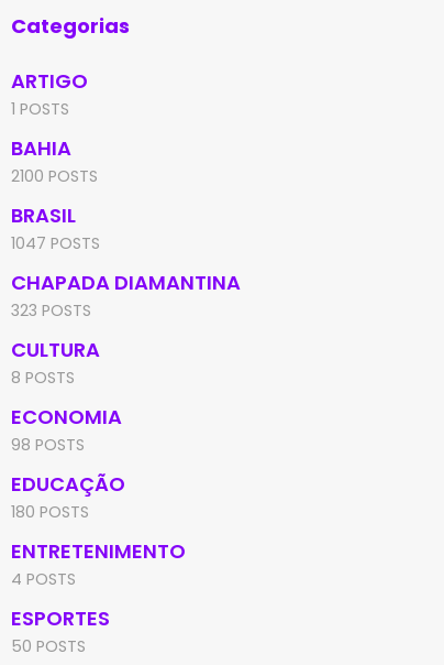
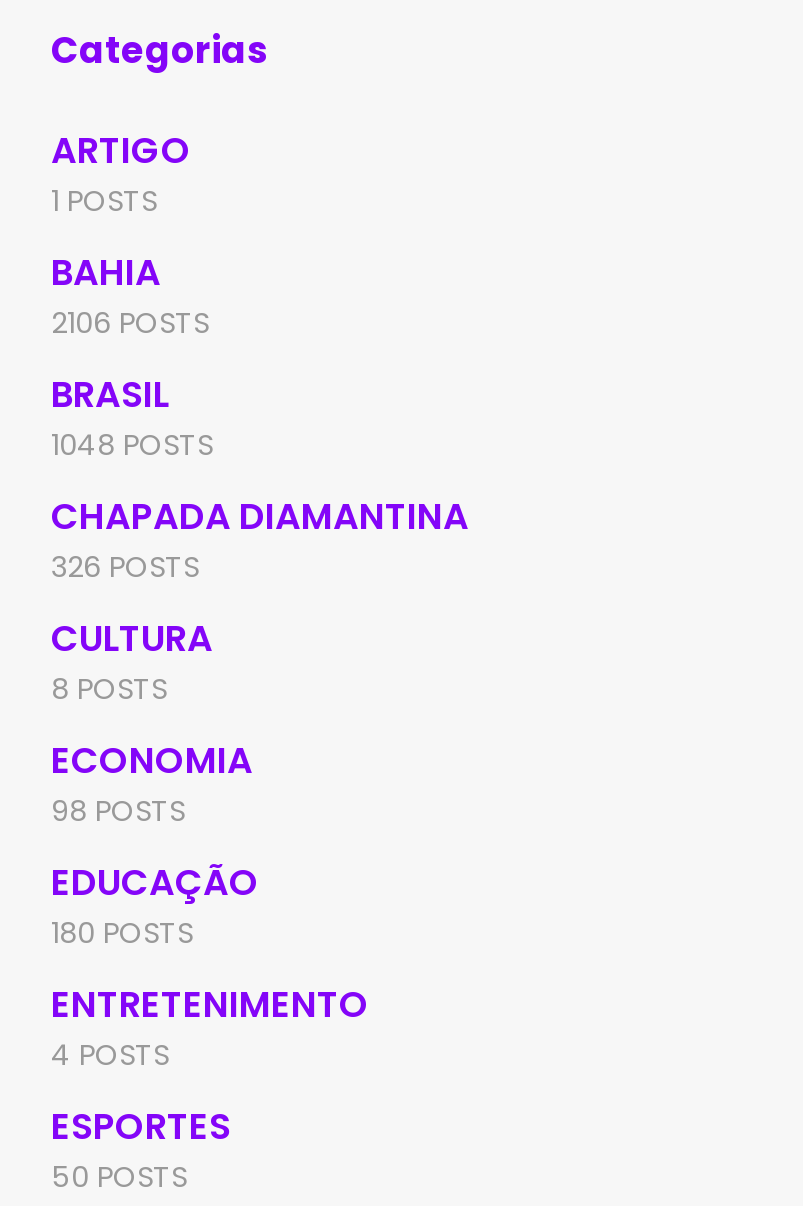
- 2100 POSTS
+ 2106 POSTS

- 1047 POSTS
+ 1048 POSTS

- 323 POSTS
+ 326 POSTS
